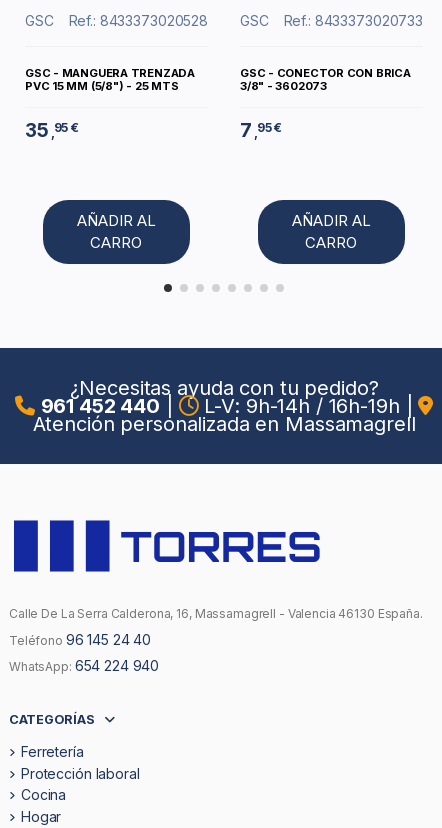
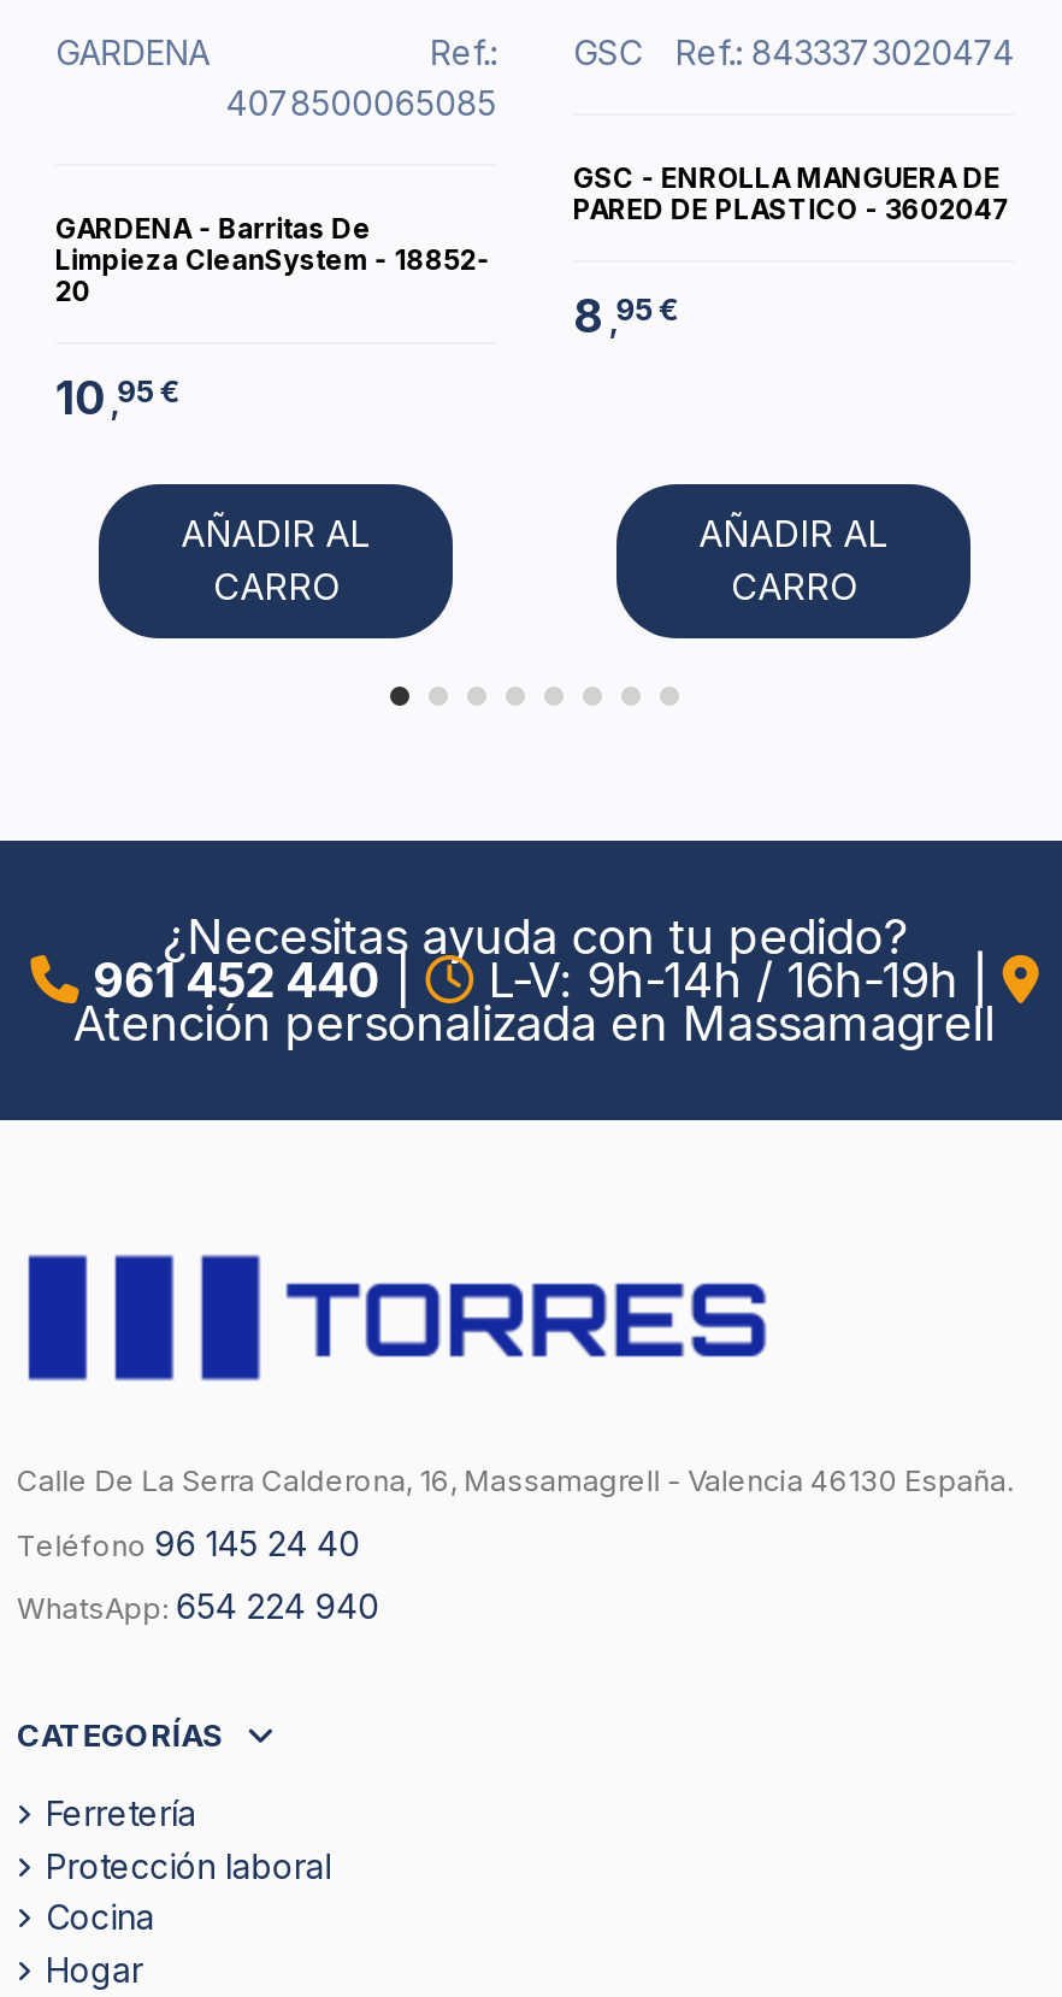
- GSC
- Ref.: 8433373020528
+ GARDENA
+ Ref.:
+ 4078500065085

- Ref.: 8433373020733
+ Ref.: 8433373020474

- GSC - MANGUERA TRENZADA
- PVC 15 MM (5/8") - 25 MTS
+ GARDENA - Barritas De
+ Limpieza CleanSystem - 18852-
+ 20

- GSC - CONECTOR CON BRICA
- 3/8" - 3602073
+ GSC - ENROLLA MANGUERA DE
+ PARED DE PLASTICO - 3602047

- 35 , 95 €
+ 10 , 95 €

- 7 , 95 €
+ 8 , 95 €
